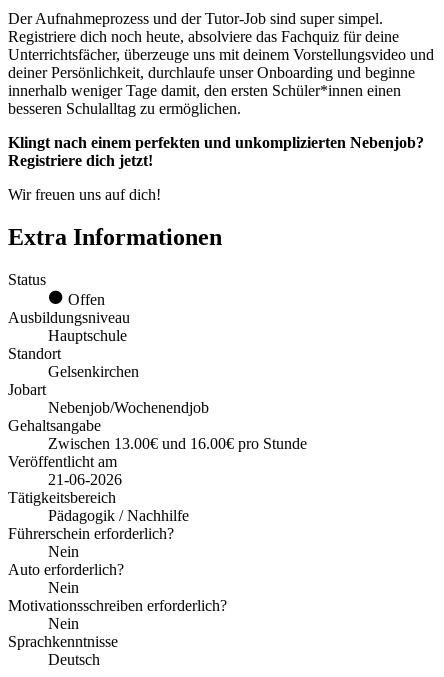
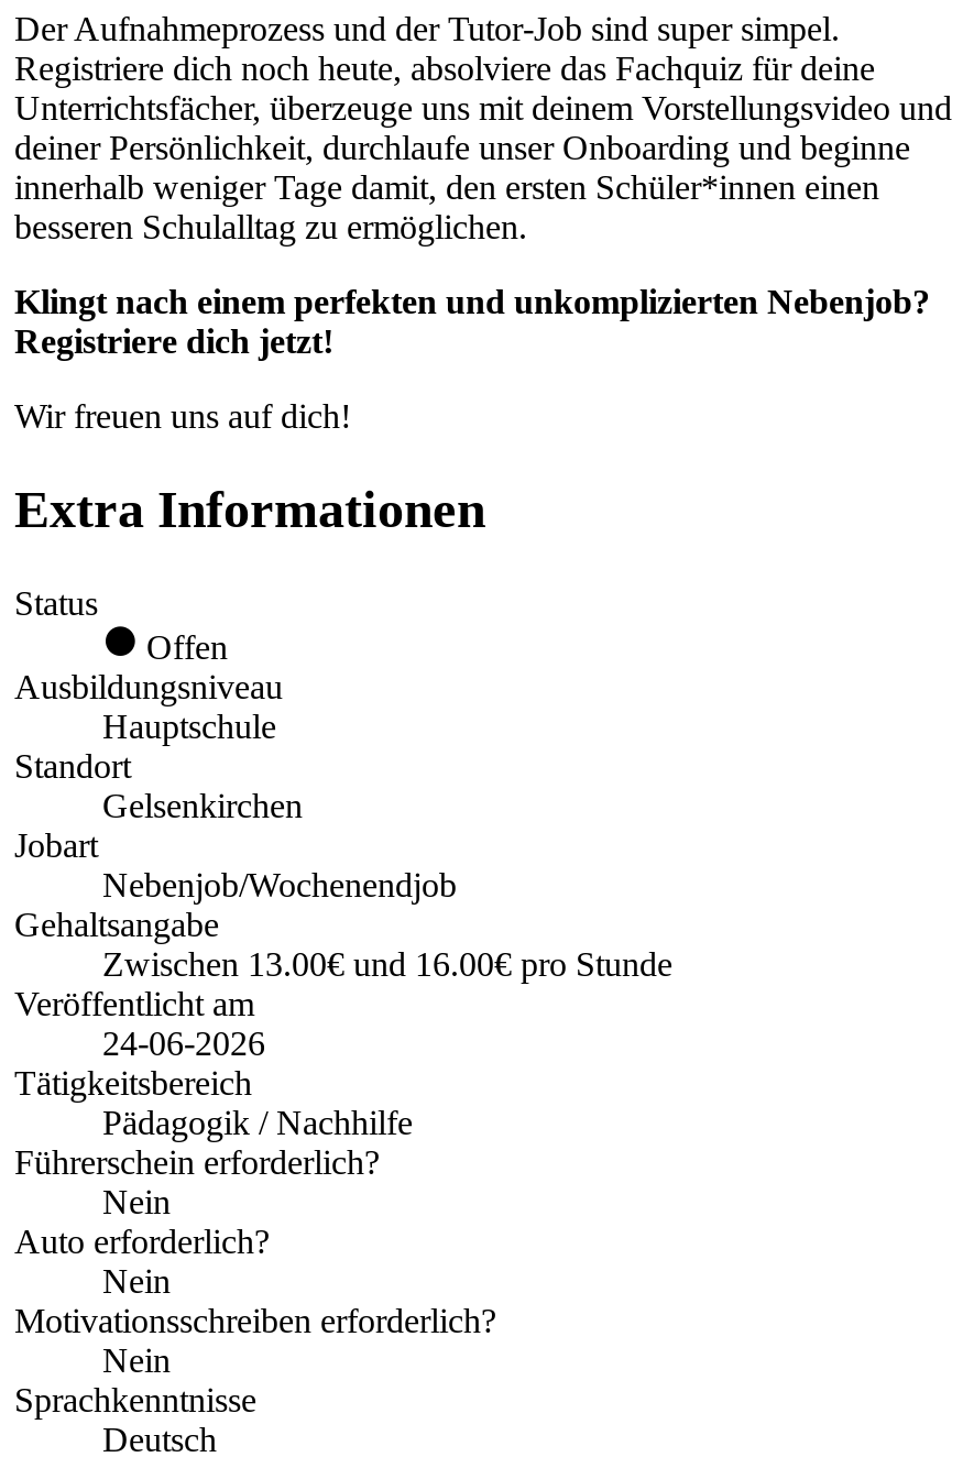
- 21-06-2026
+ 24-06-2026
